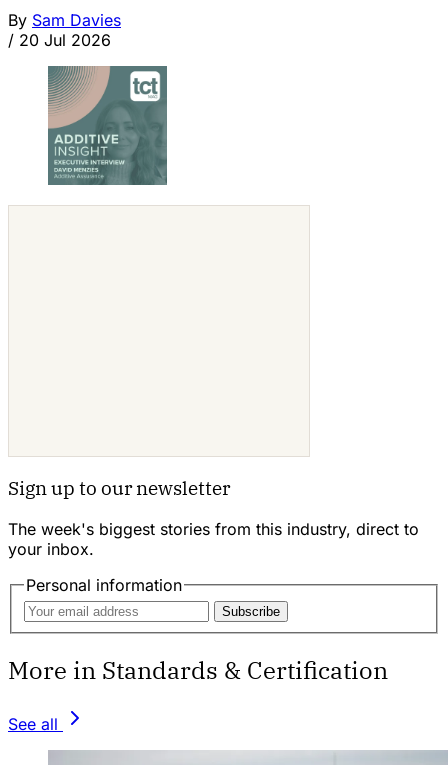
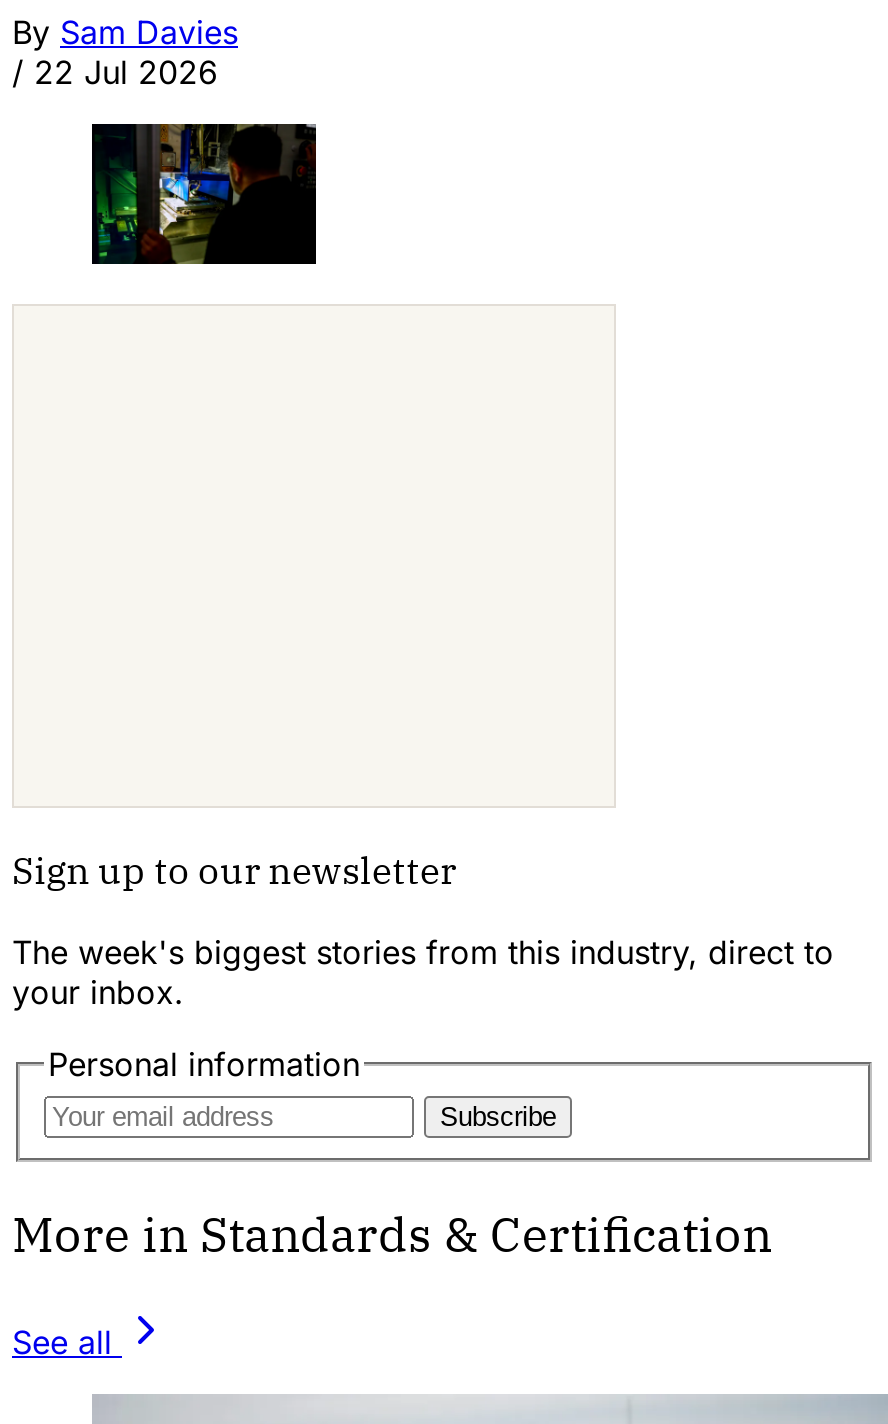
- / 20 Jul 2026
+ / 22 Jul 2026

- [image]
+ [image]
